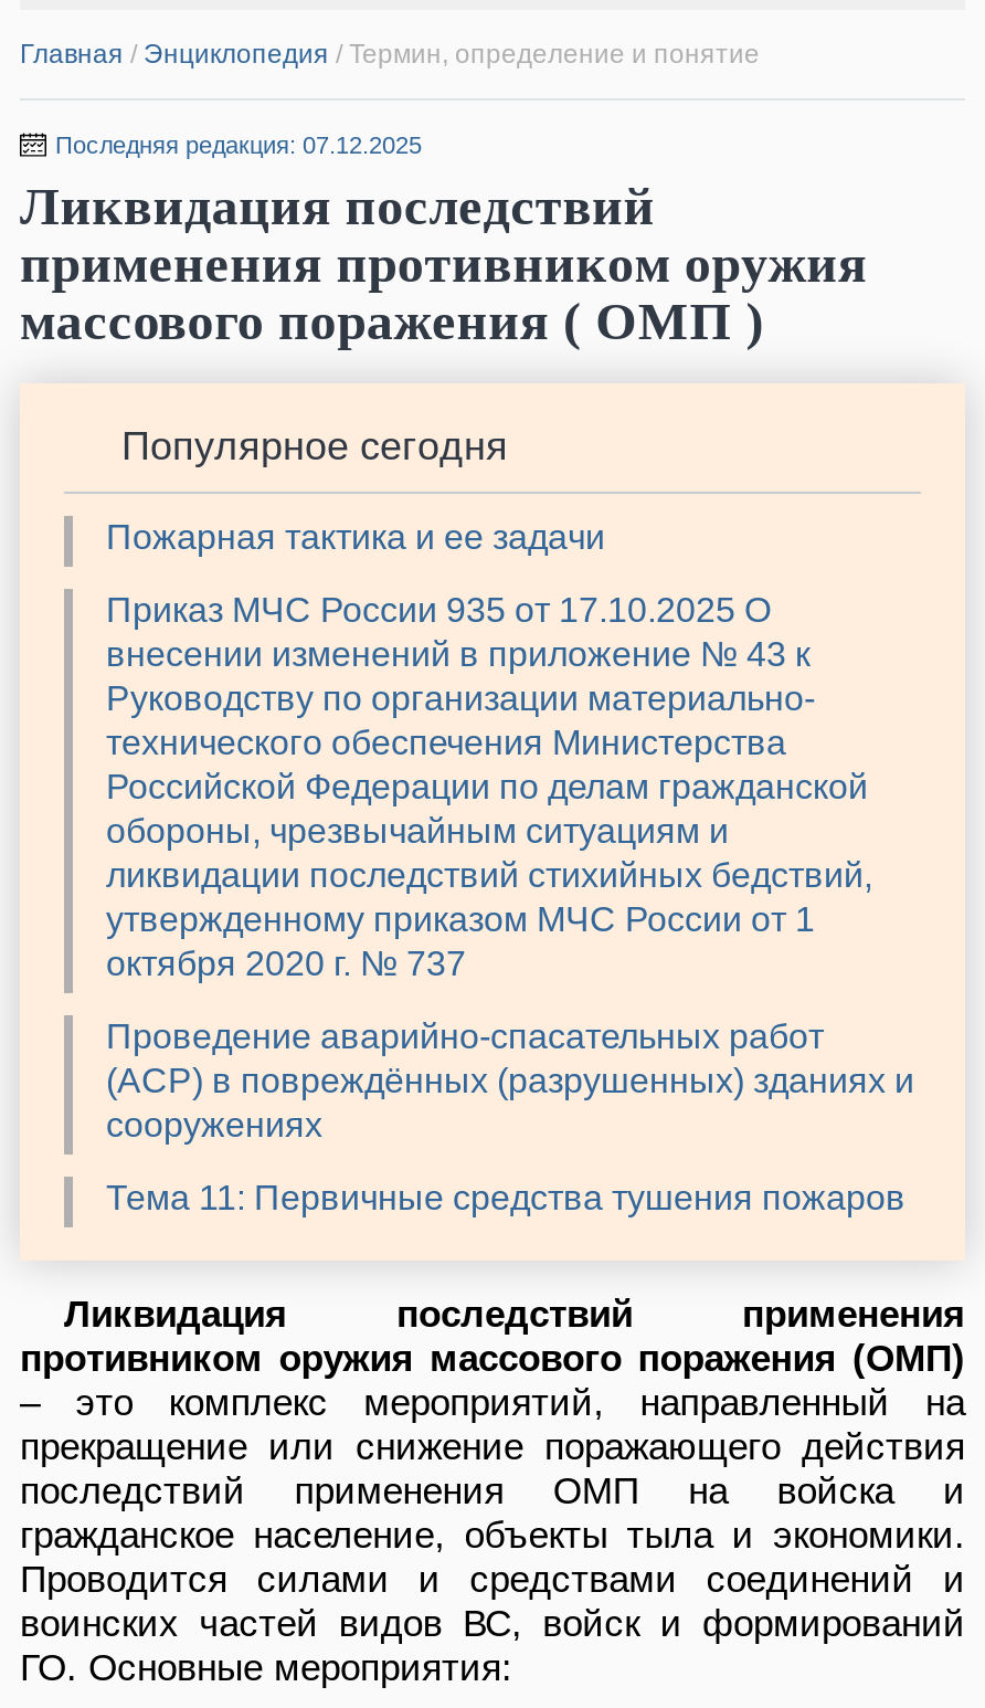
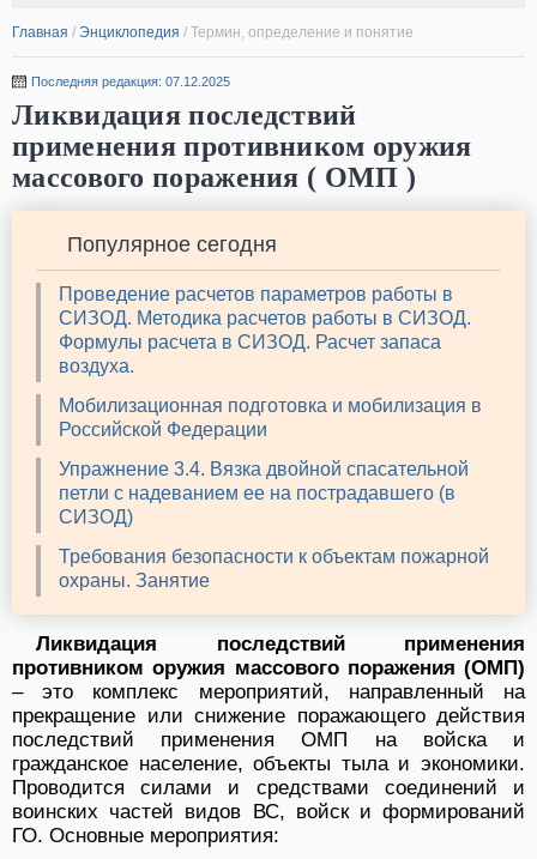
- Пожарная тактика и ее задачи
+ Проведение расчетов параметров работы в
+ СИЗОД. Методика расчетов работы в СИЗОД.
+ Формулы расчета в СИЗОД. Расчет запаса
+ воздуха.

- Приказ МЧС России 935 от 17.10.2025 О
- внесении изменений в приложение № 43 к
- Руководству по организации материально-
- технического обеспечения Министерства
- Российской Федерации по делам гражданской
- обороны, чрезвычайным ситуациям и
- ликвидации последствий стихийных бедствий,
- утвержденному приказом МЧС России от 1
- октября 2020 г. № 737
+ Мобилизационная подготовка и мобилизация в
+ Российской Федерации

- Проведение аварийно-спасательных работ
- (АСР) в повреждённых (разрушенных) зданиях и
- сооружениях
+ Упражнение 3.4. Вязка двойной спасательной
+ петли с надеванием ее на пострадавшего (в
+ СИЗОД)

- Тема 11: Первичные средства тушения пожаров
+ Требования безопасности к объектам пожарной
+ охраны. Занятие
